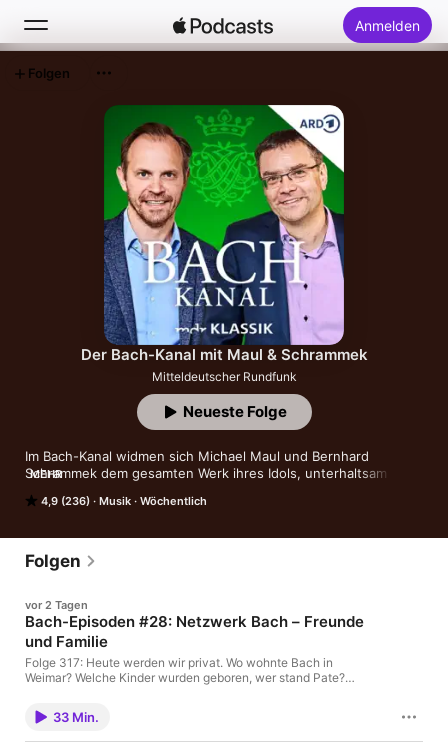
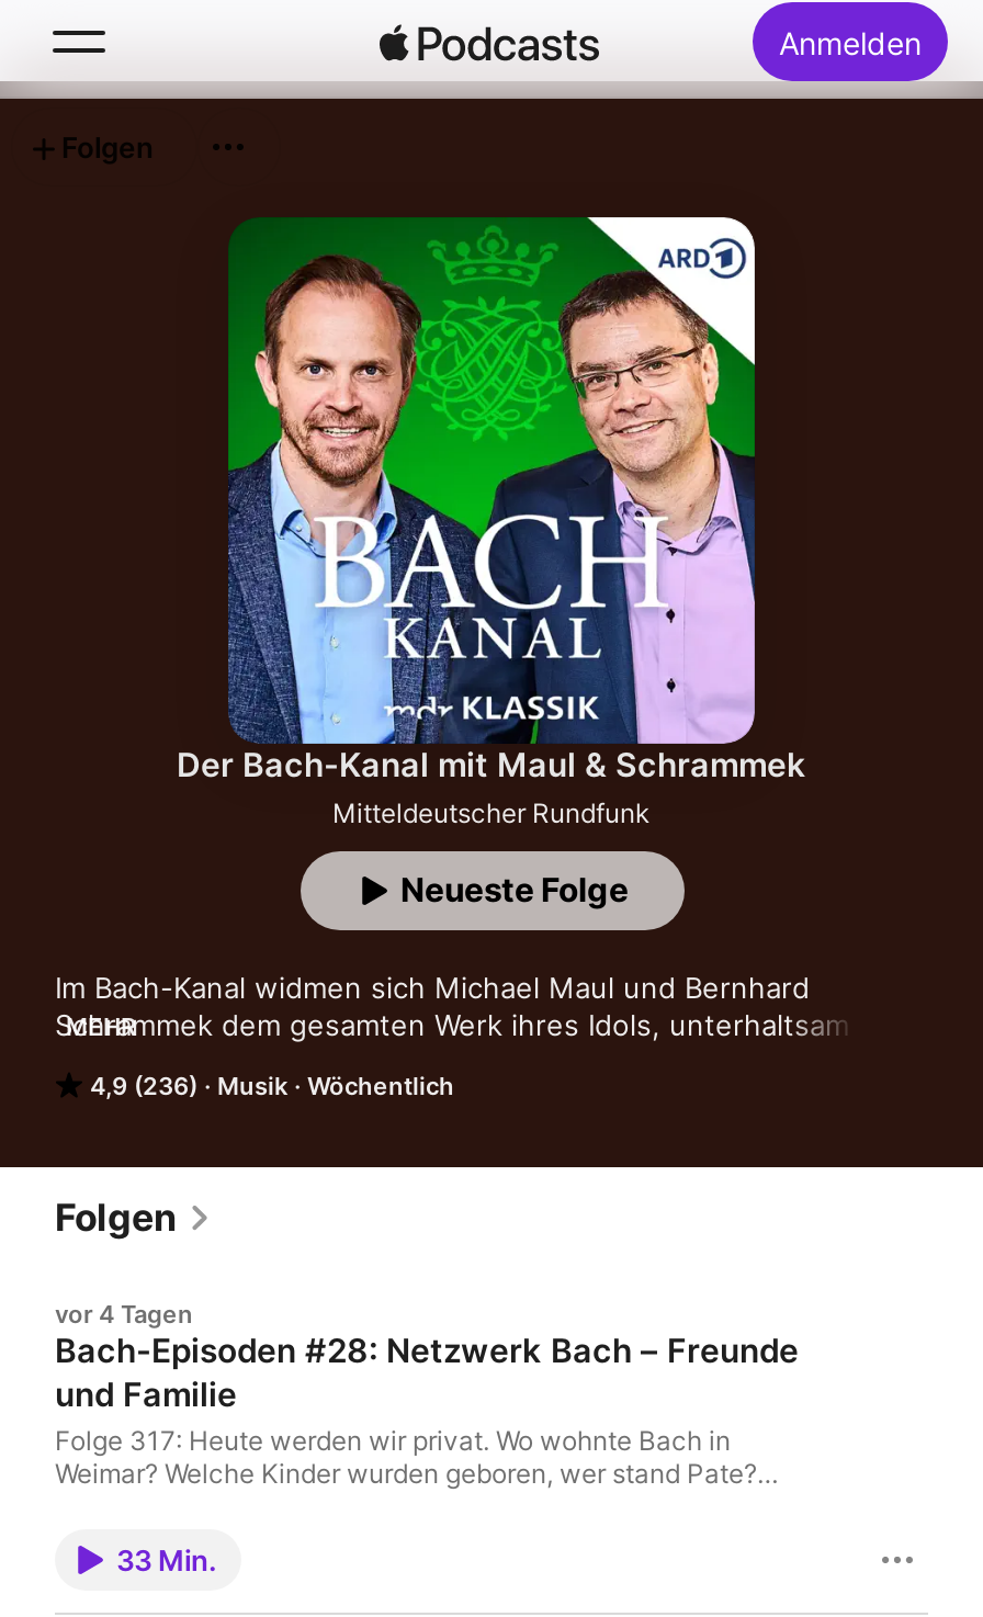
- vor 2 Tagen
+ vor 4 Tagen
